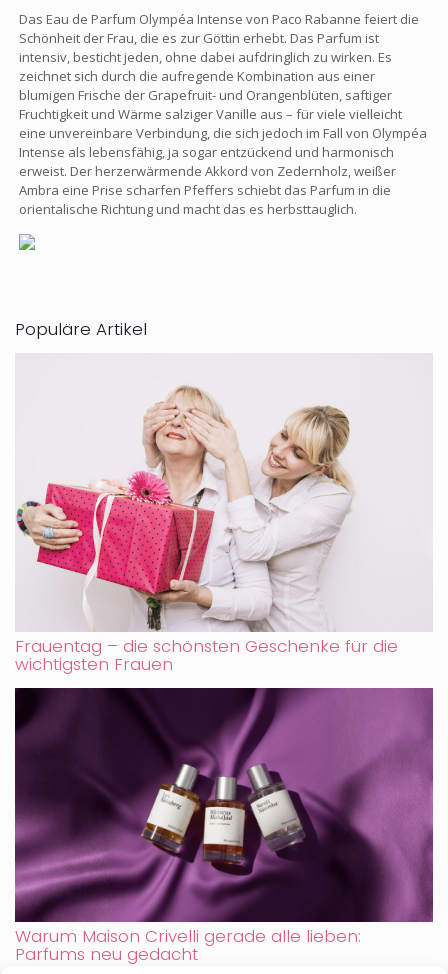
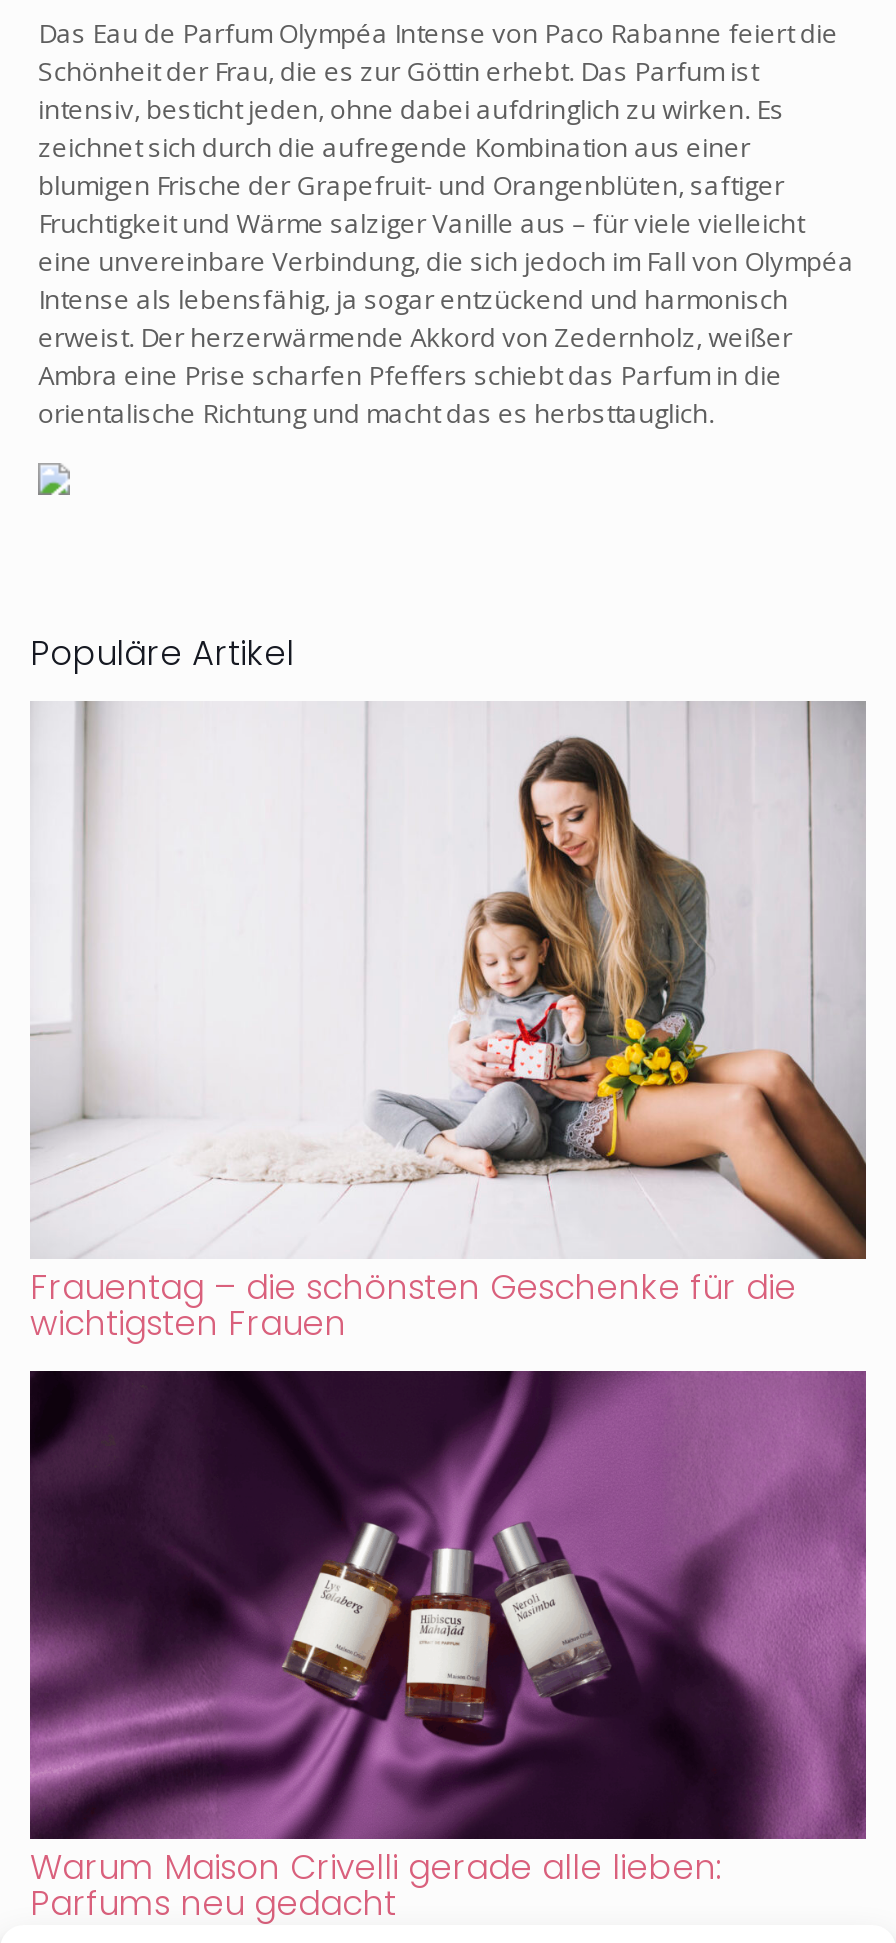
- [image]
+ [image]
